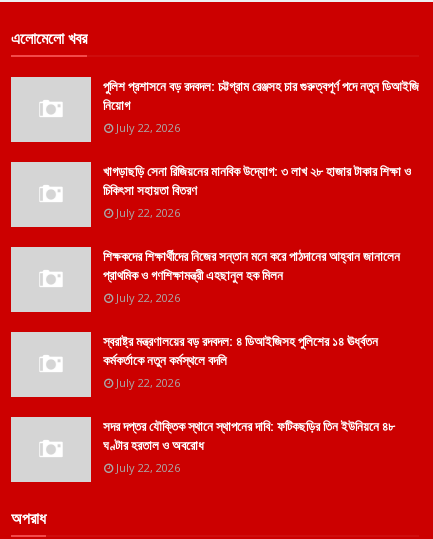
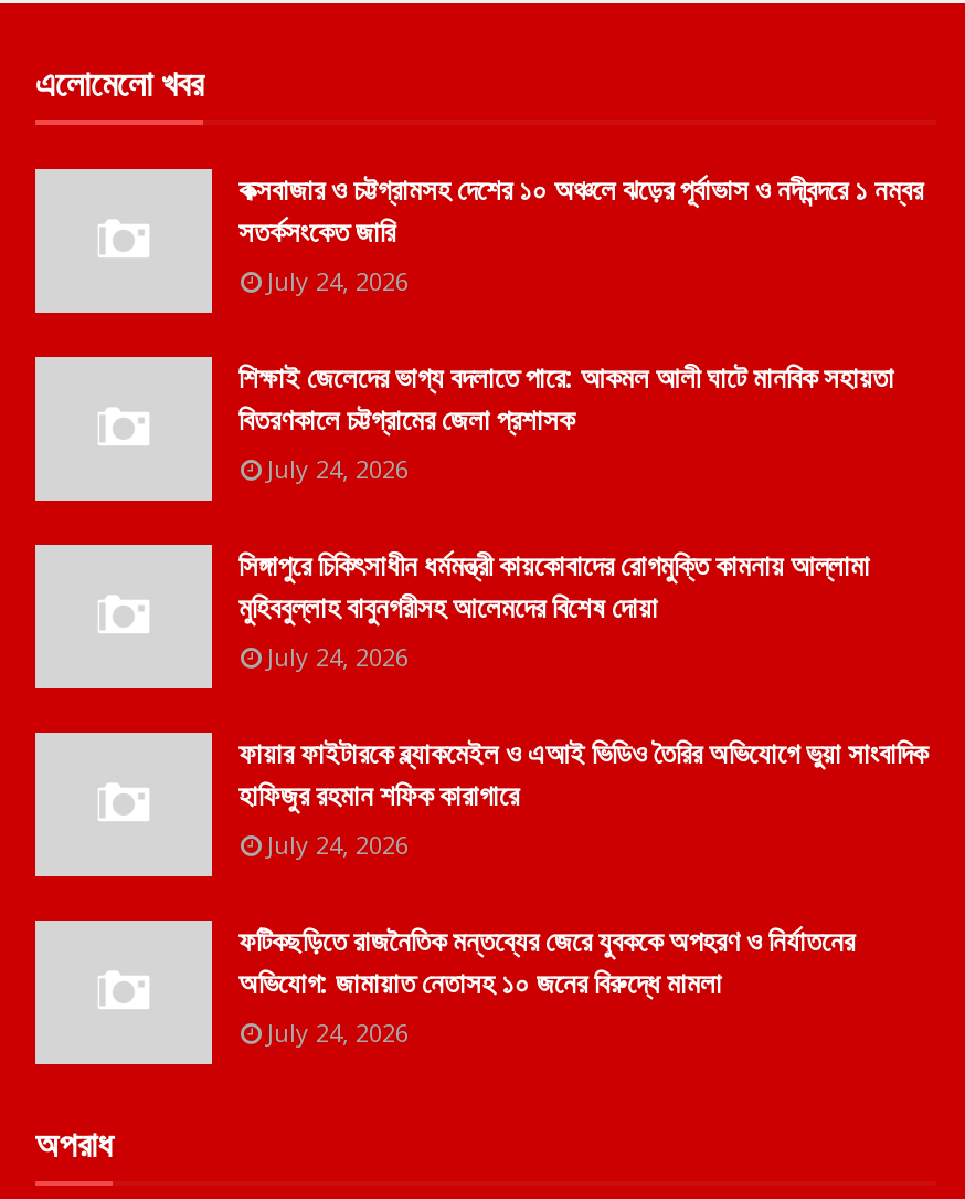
- পুলিশ প্রশাসনে বড় রদবদল: চট্টগ্রাম রেঞ্জসহ চার গুরুত্বপূর্ণ পদে নতুন ডিআইজি
- নিয়োগ
- July 22, 2026
+ কক্সবাজার ও চট্টগ্রামসহ দেশের ১০ অঞ্চলে ঝড়ের পূর্বাভাস ও নদীবন্দরে ১ নম্বর
+ সতর্কসংকেত জারি
+ July 24, 2026

- খাগড়াছড়ি সেনা রিজিয়নের মানবিক উদ্যোগ: ৩ লাখ ২৮ হাজার টাকার শিক্ষা ও
- চিকিৎসা সহায়তা বিতরণ
- July 22, 2026
+ শিক্ষাই জেলেদের ভাগ্য বদলাতে পারে: আকমল আলী ঘাটে মানবিক সহায়তা
+ বিতরণকালে চট্টগ্রামের জেলা প্রশাসক
+ July 24, 2026

- শিক্ষকদের শিক্ষার্থীদের নিজের সন্তান মনে করে পাঠদানের আহ্বান জানালেন
- প্রাথমিক ও গণশিক্ষামন্ত্রী এহছানুল হক মিলন
- July 22, 2026
+ সিঙ্গাপুরে চিকিৎসাধীন ধর্মমন্ত্রী কায়কোবাদের রোগমুক্তি কামনায় আল্লামা
+ মুহিববুল্লাহ বাবুনগরীসহ আলেমদের বিশেষ দোয়া
+ July 24, 2026

- স্বরাষ্ট্র মন্ত্রণালয়ের বড় রদবদল: ৪ ডিআইজিসহ পুলিশের ১৪ ঊর্ধ্বতন
- কর্মকর্তাকে নতুন কর্মস্থলে বদলি
- July 22, 2026
+ ফায়ার ফাইটারকে ব্ল্যাকমেইল ও এআই ভিডিও তৈরির অভিযোগে ভুয়া সাংবাদিক
+ হাফিজুর রহমান শফিক কারাগারে
+ July 24, 2026

- সদর দপ্তর যৌক্তিক স্থানে স্থাপনের দাবি: ফটিকছড়ির তিন ইউনিয়নে ৪৮
- ঘণ্টার হরতাল ও অবরোধ
- July 22, 2026
+ ফটিকছড়িতে রাজনৈতিক মন্তব্যের জেরে যুবককে অপহরণ ও নির্যাতনের
+ অভিযোগ: জামায়াত নেতাসহ ১০ জনের বিরুদ্ধে মামলা
+ July 24, 2026
